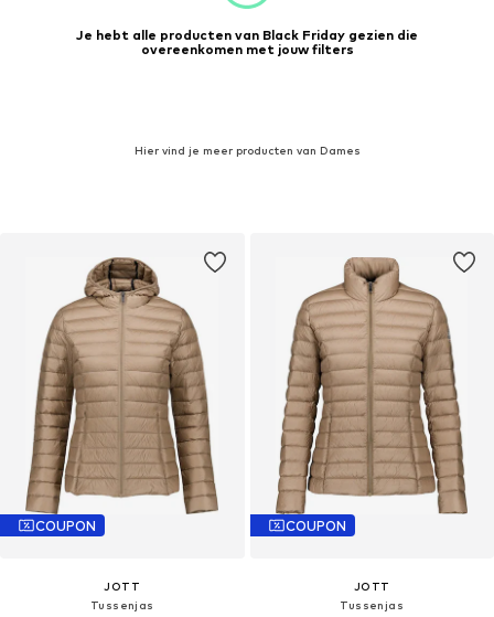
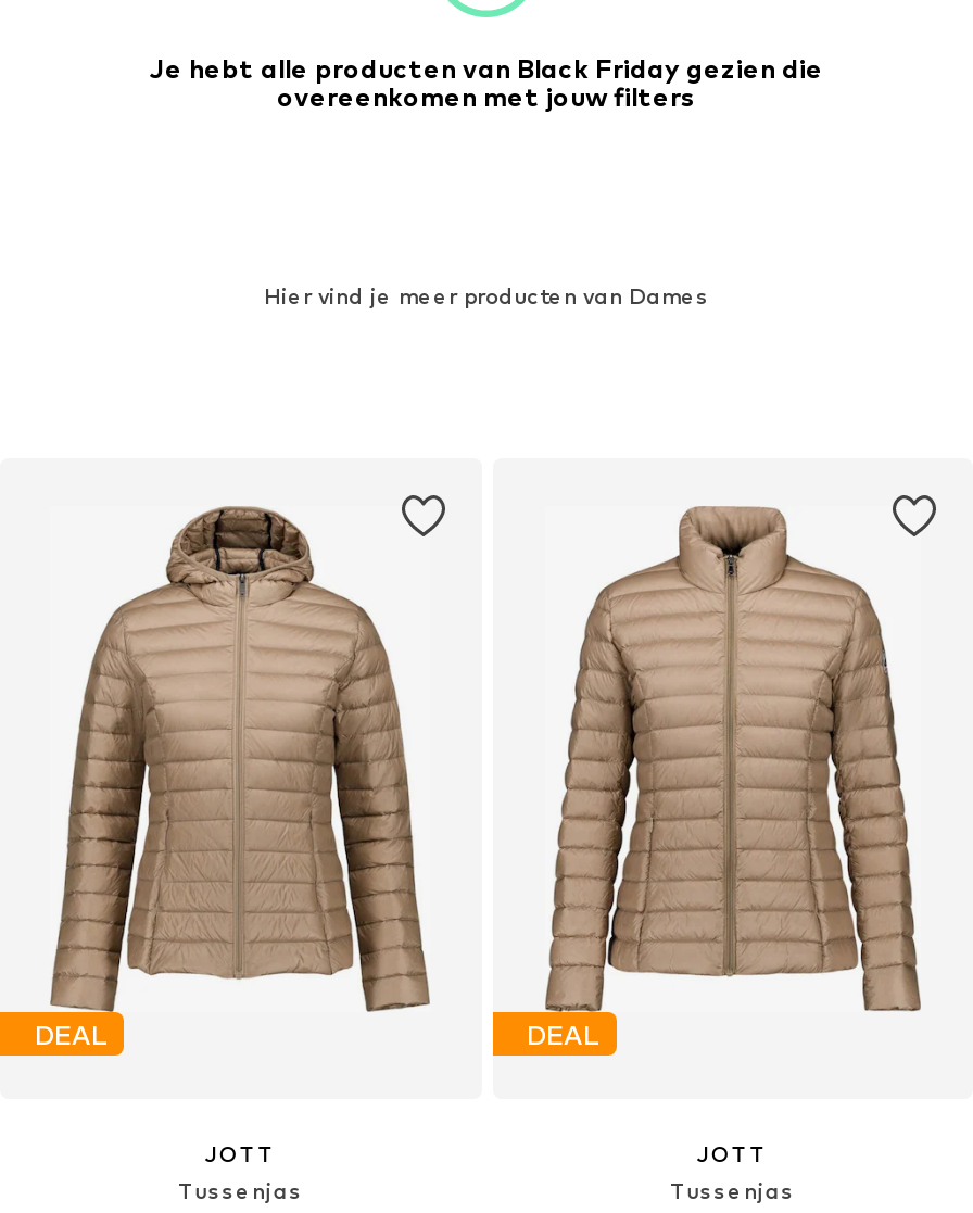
- COUPON
+ DEAL

- COUPON
+ DEAL
